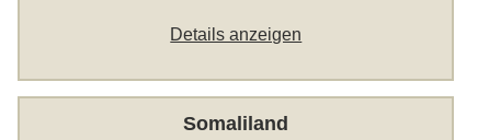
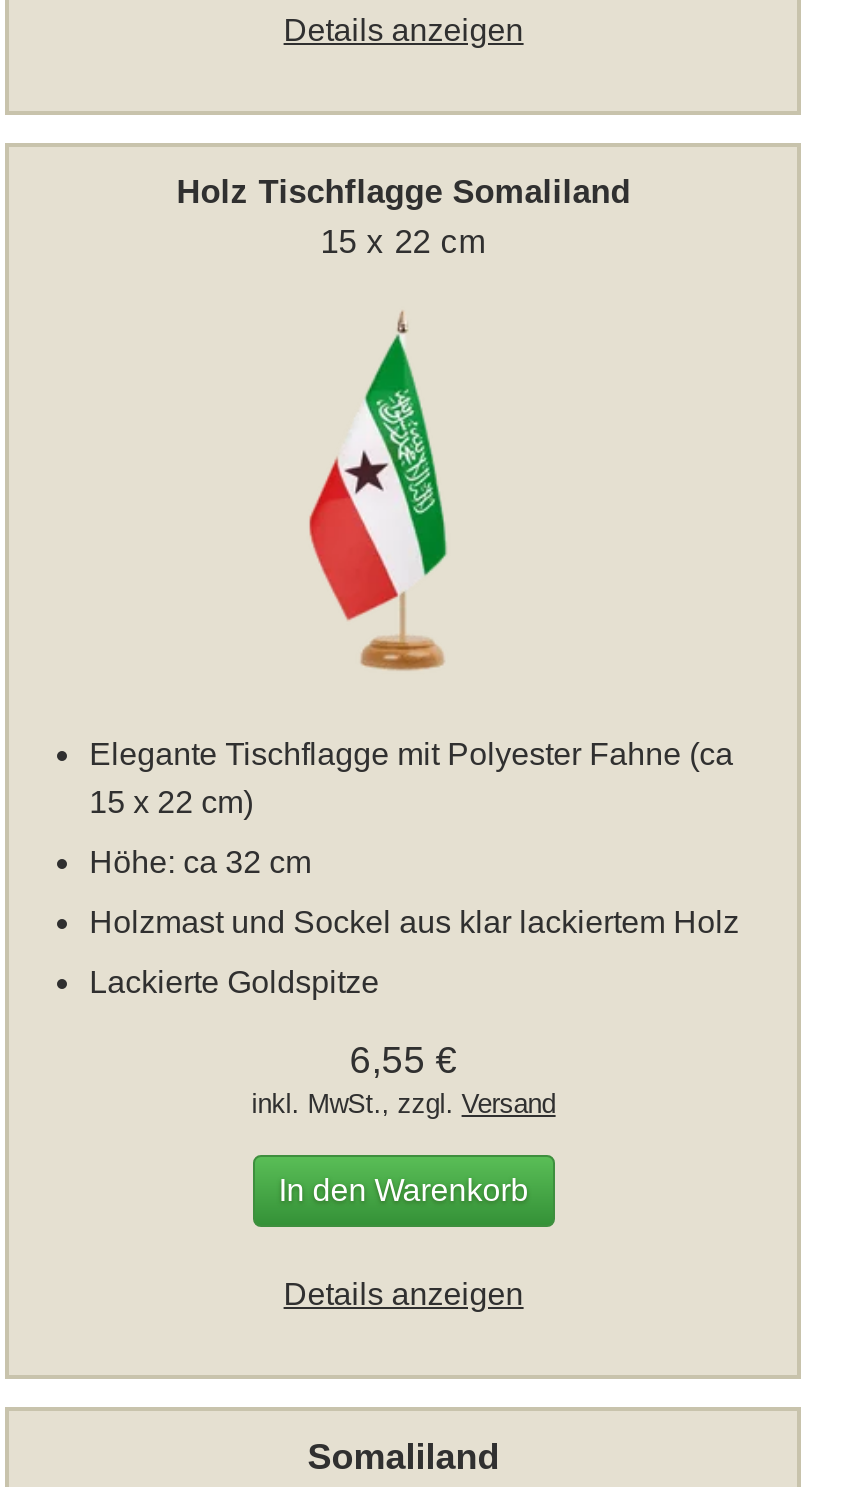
+ [image]
+ Elegante Tischflagge mit Polyester Fahne (ca
+ 15 x 22 cm)
+ Höhe: ca 32 cm
+ Holzmast und Sockel aus klar lackiertem Holz
+ Lackierte Goldspitze
+ 6,55 €
+ inkl. MwSt., zzgl. Versand
+ In den Warenkorb
+ Details anzeigen

+ Holz Tischflagge Somaliland
+ 15 x 22 cm
